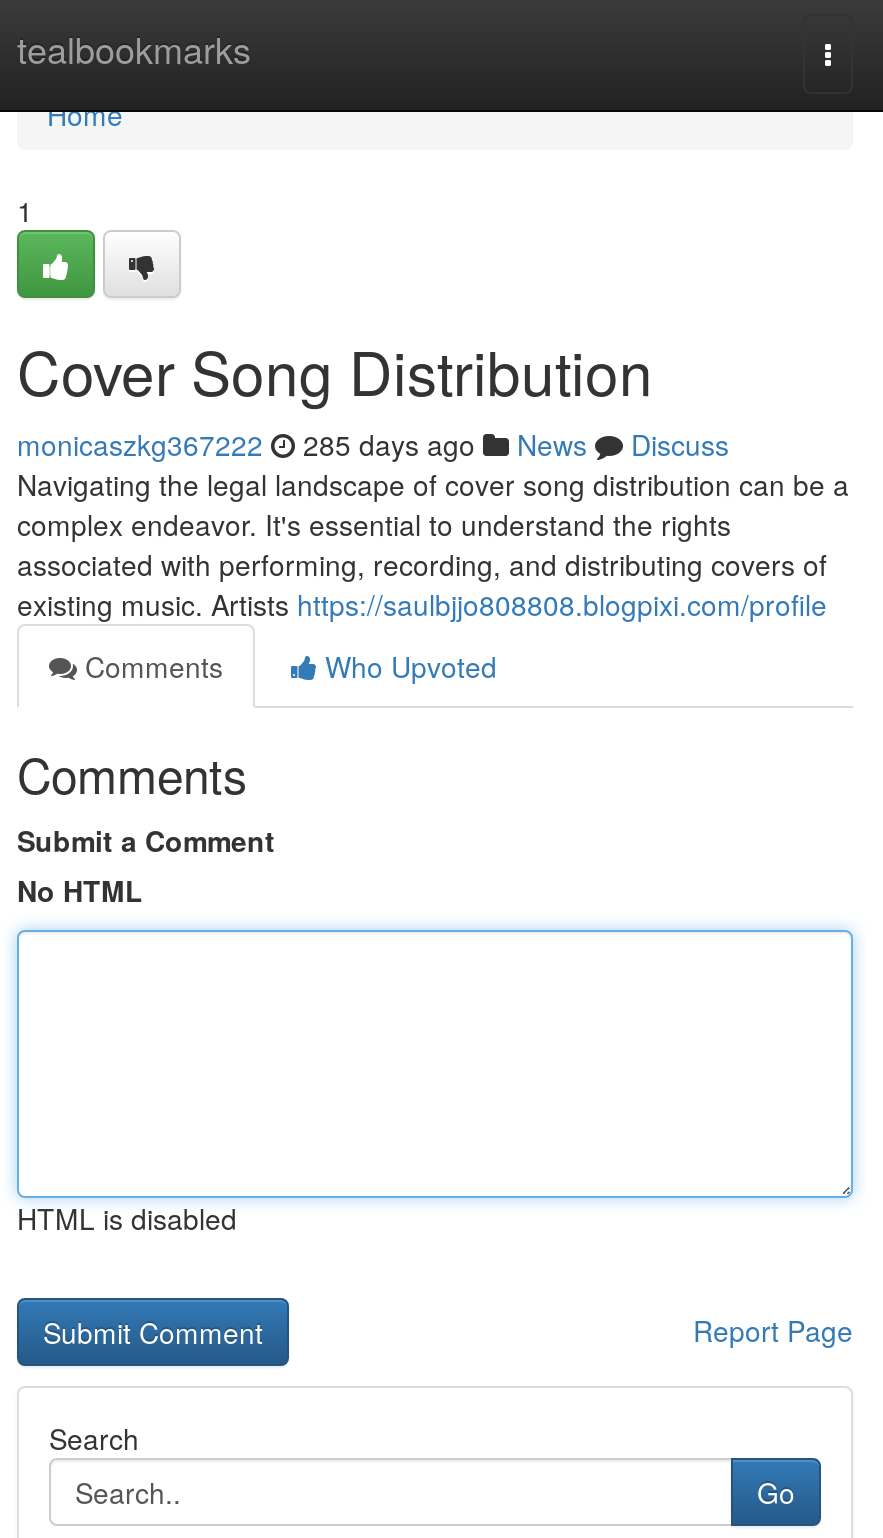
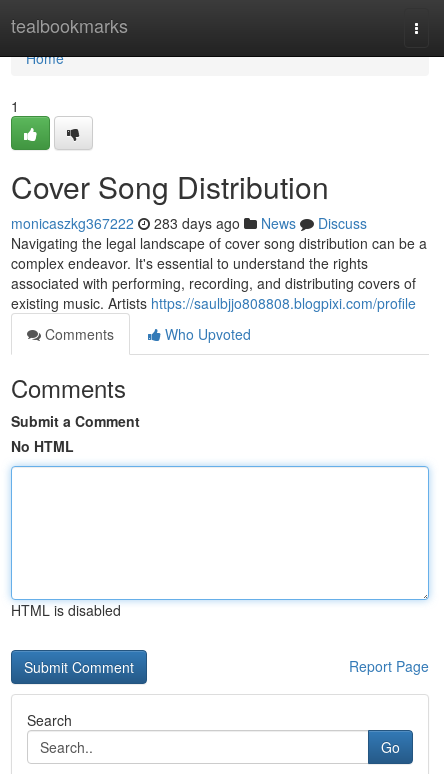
- monicaszkg367222 285 days ago News Discuss
+ monicaszkg367222 283 days ago News Discuss
